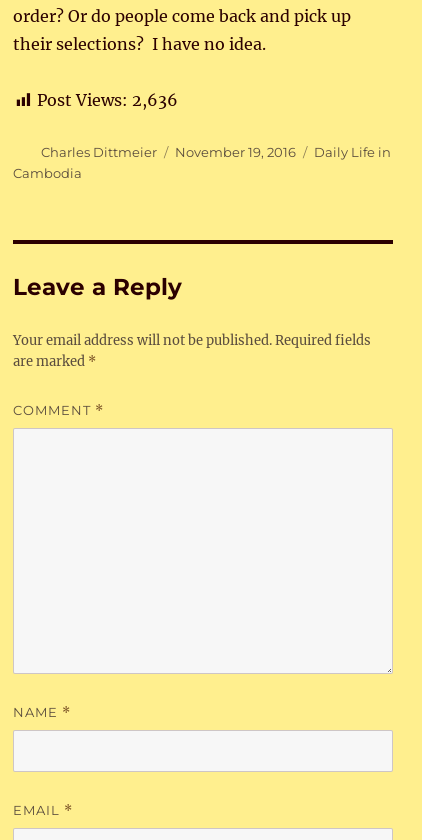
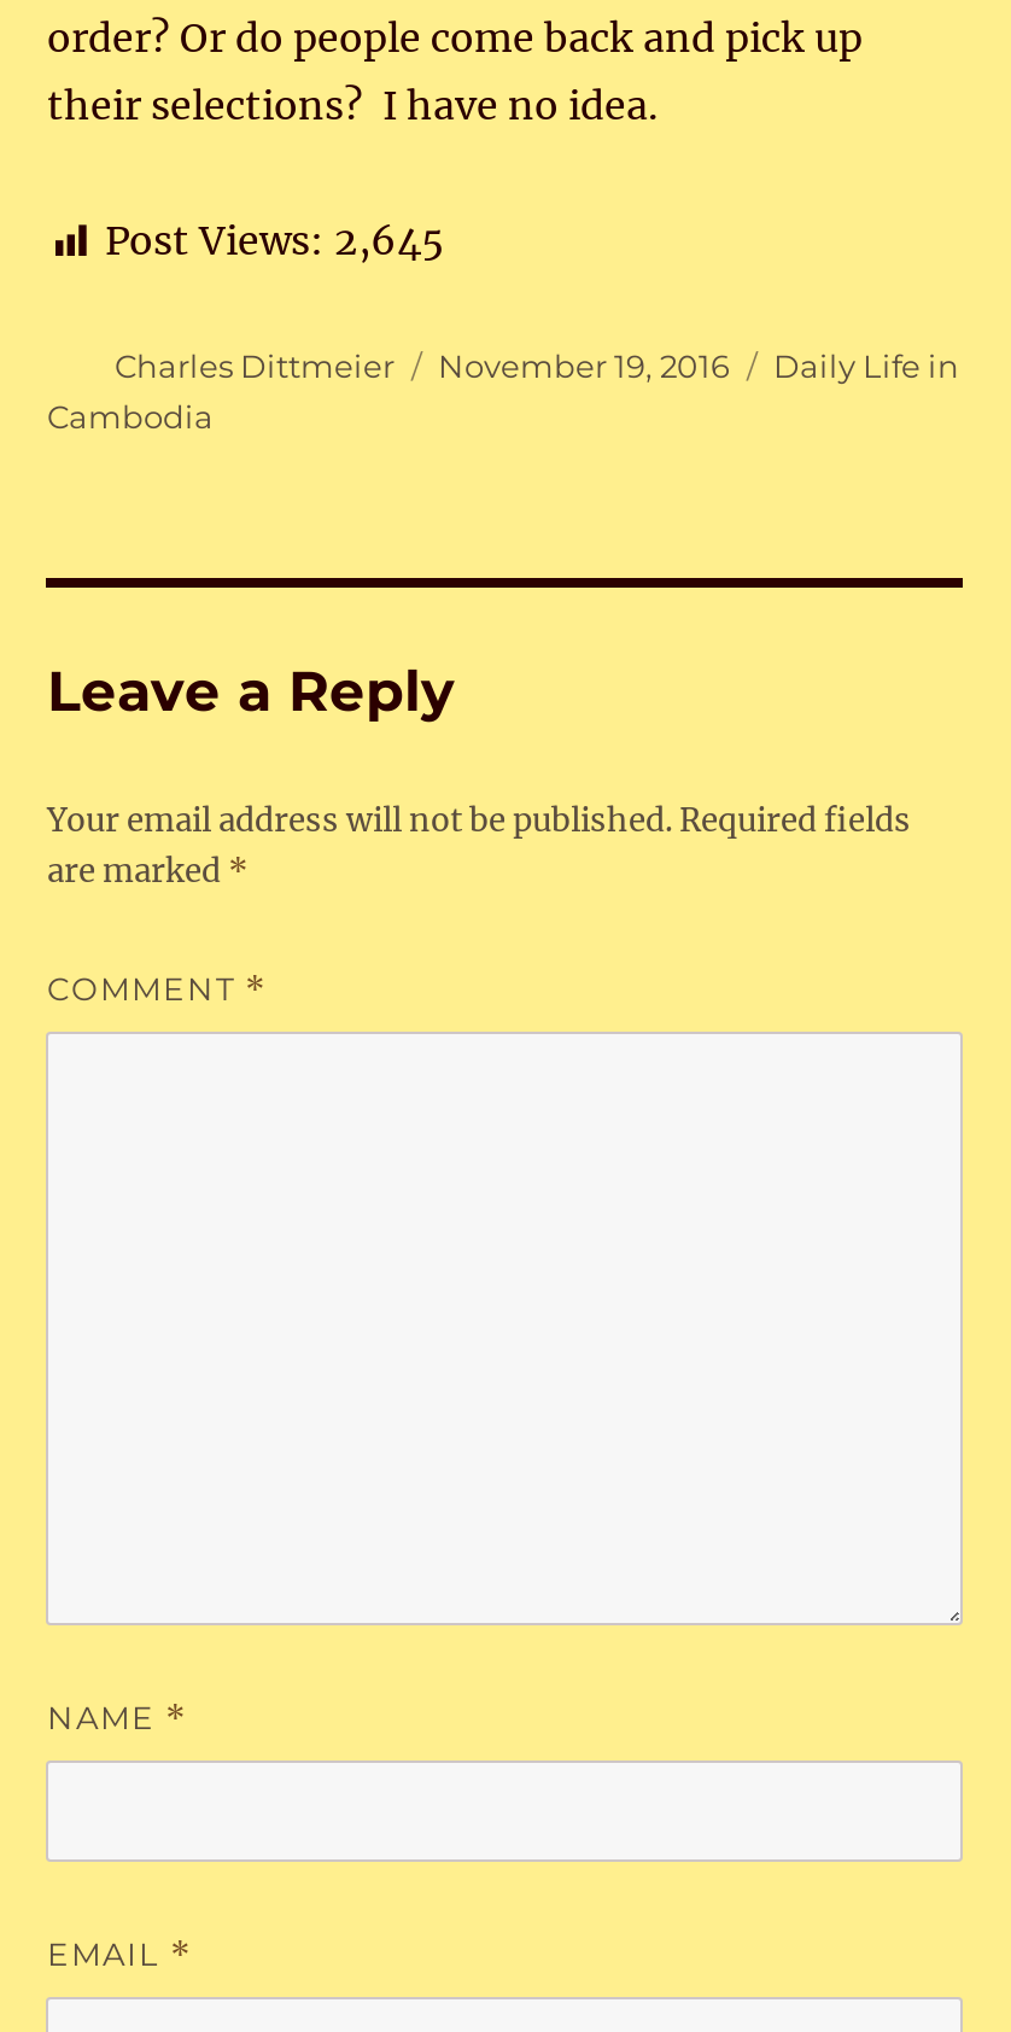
- Post Views: 2,636
+ Post Views: 2,645
